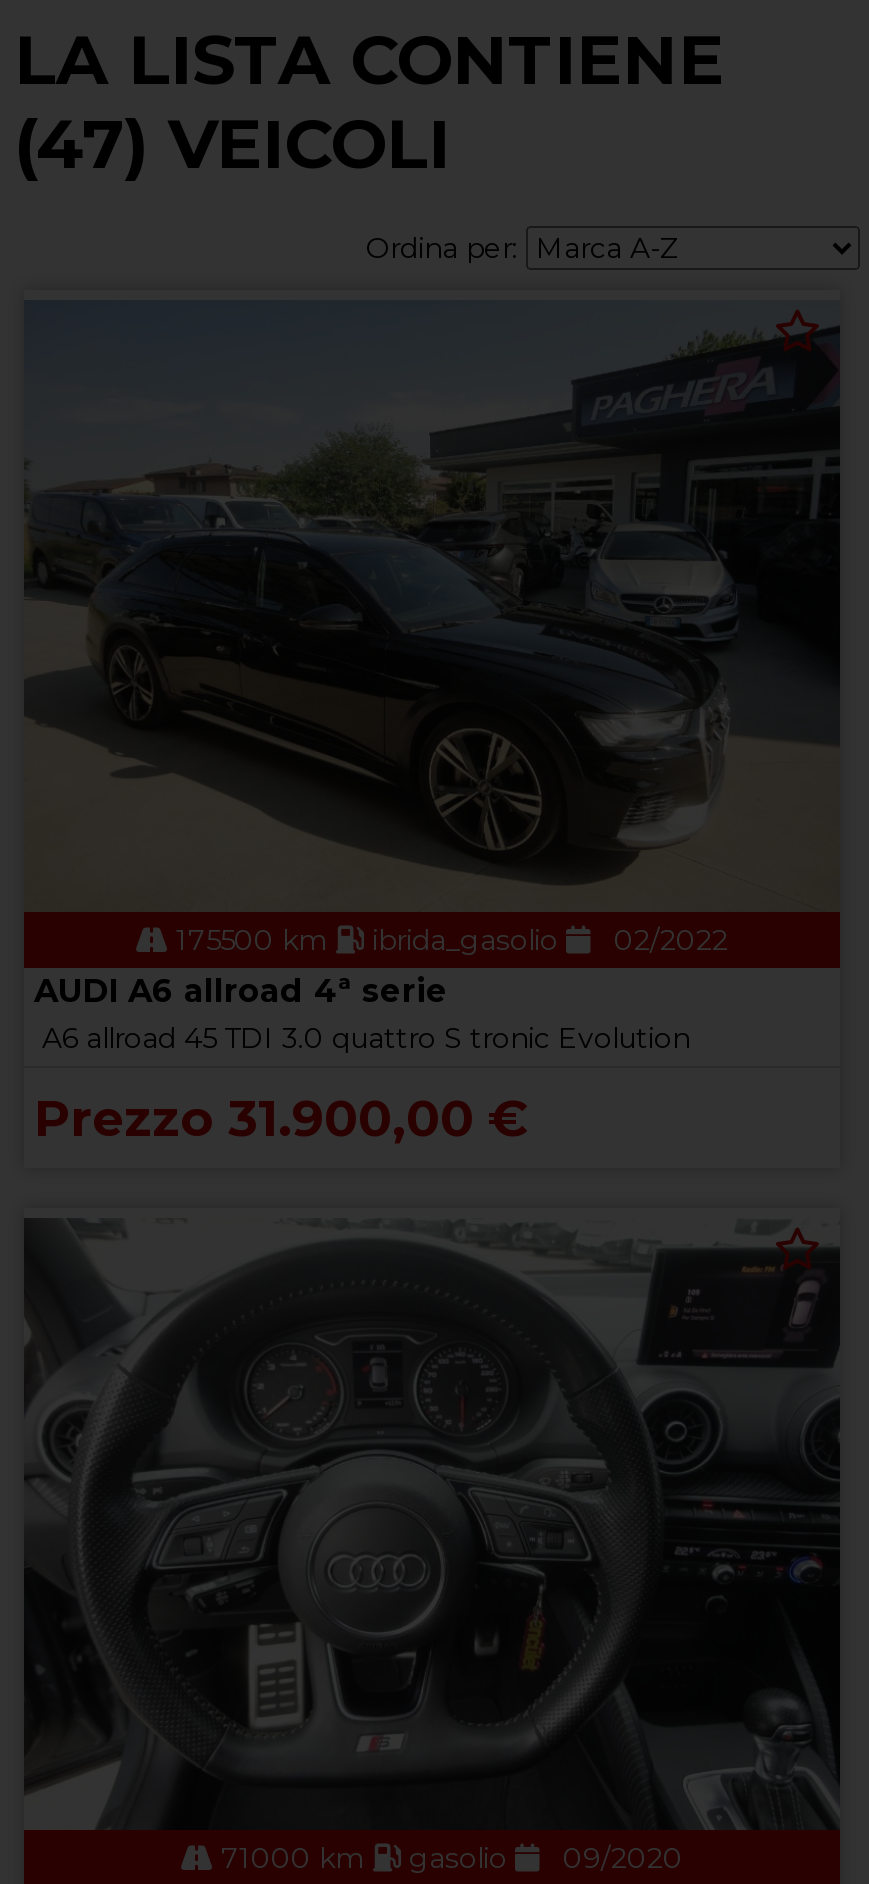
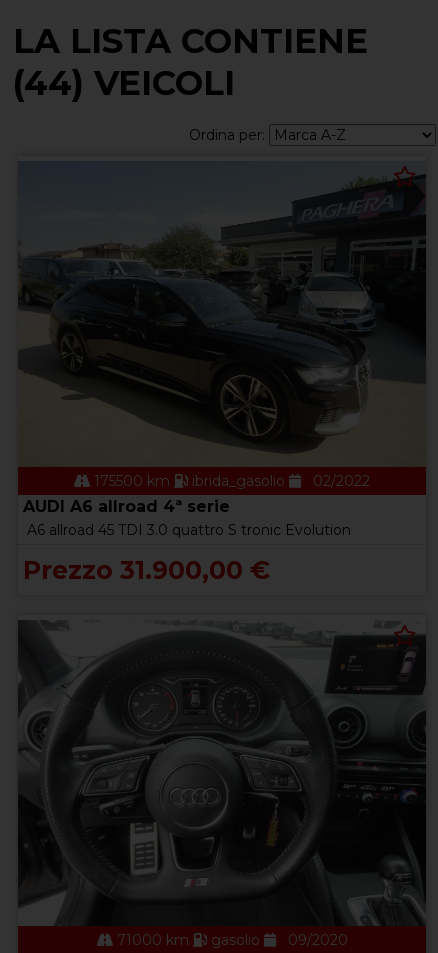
- (47) VEICOLI
+ (44) VEICOLI
